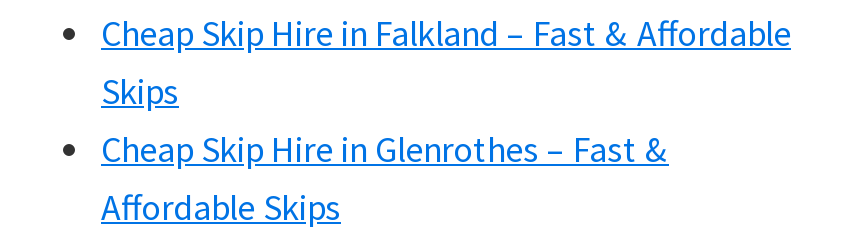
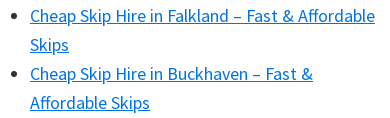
- Cheap Skip Hire in Glenrothes – Fast &
+ Cheap Skip Hire in Buckhaven – Fast &
